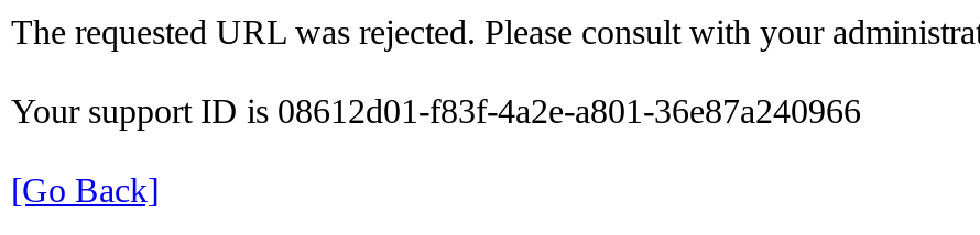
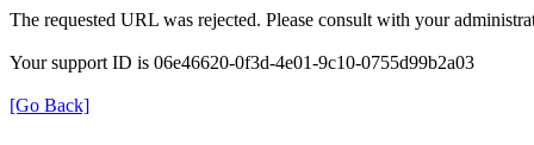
- Your support ID is 08612d01-f83f-4a2e-a801-36e87a240966
+ Your support ID is 06e46620-0f3d-4e01-9c10-0755d99b2a03
